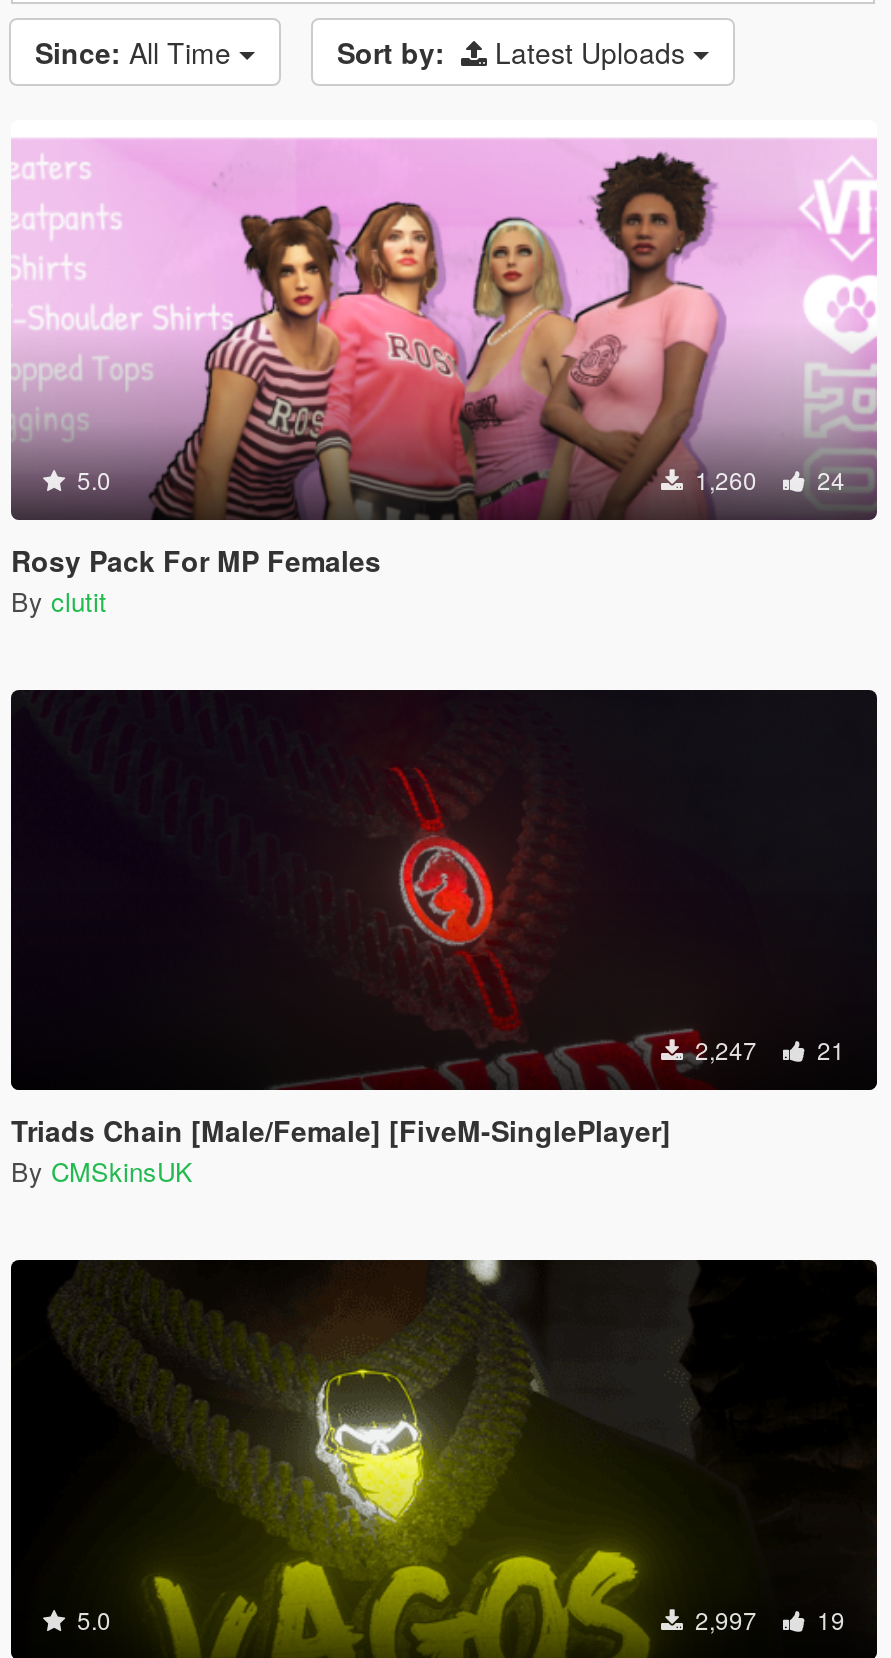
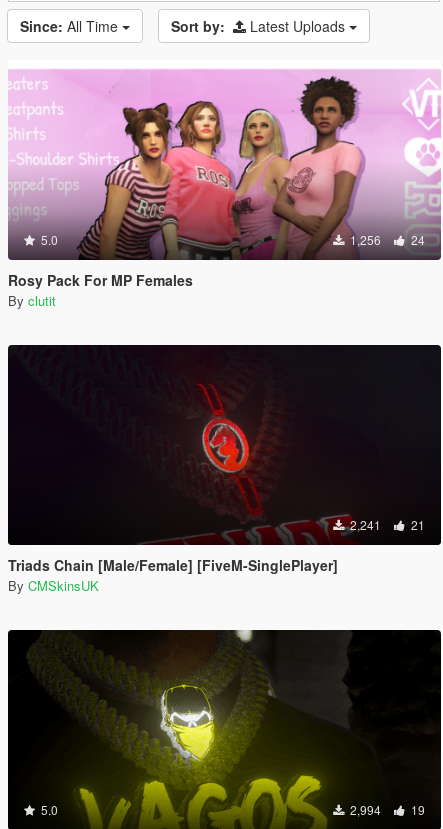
- 1,260 24
+ 1,256 24

- 2,247 21
+ 2,241 21

- 2,997 19
+ 2,994 19
